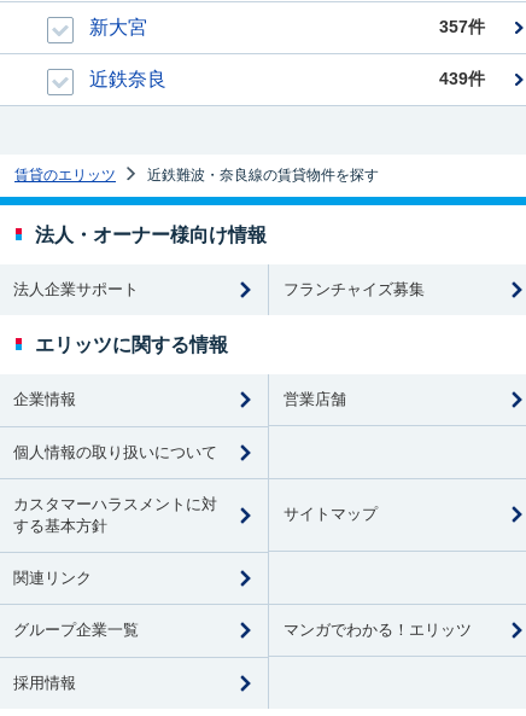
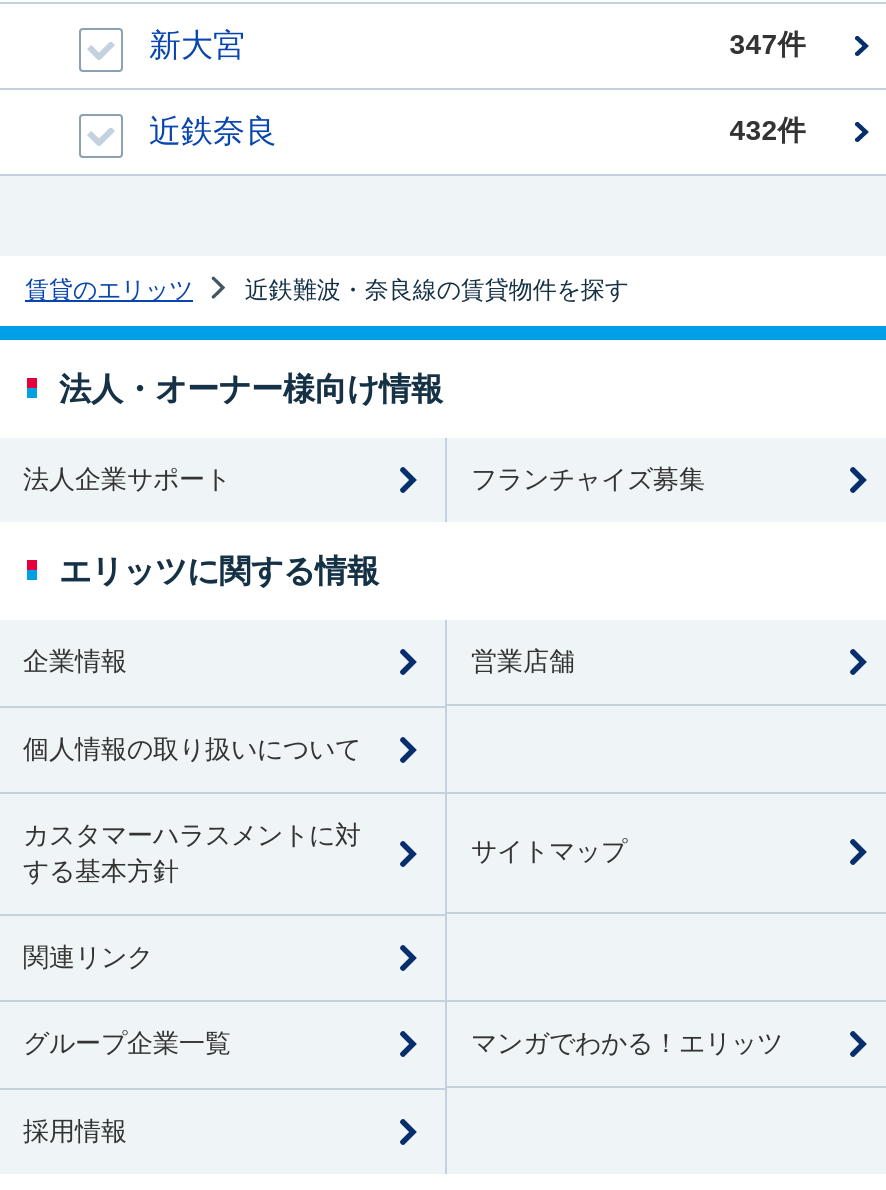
- 357件
+ 347件

- 439件
+ 432件
